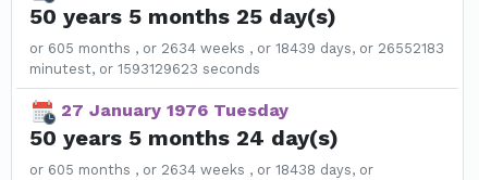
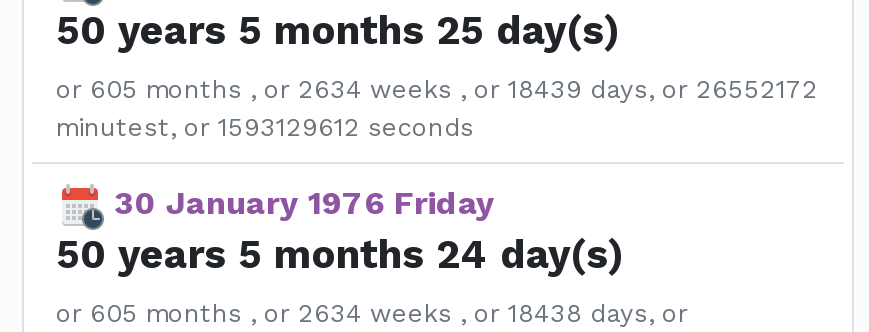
- or 605 months , or 2634 weeks , or 18439 days, or 26552183
+ or 605 months , or 2634 weeks , or 18439 days, or 26552172

- minutest, or 1593129623 seconds
+ minutest, or 1593129612 seconds

- 27 January 1976 Tuesday
+ 30 January 1976 Friday
